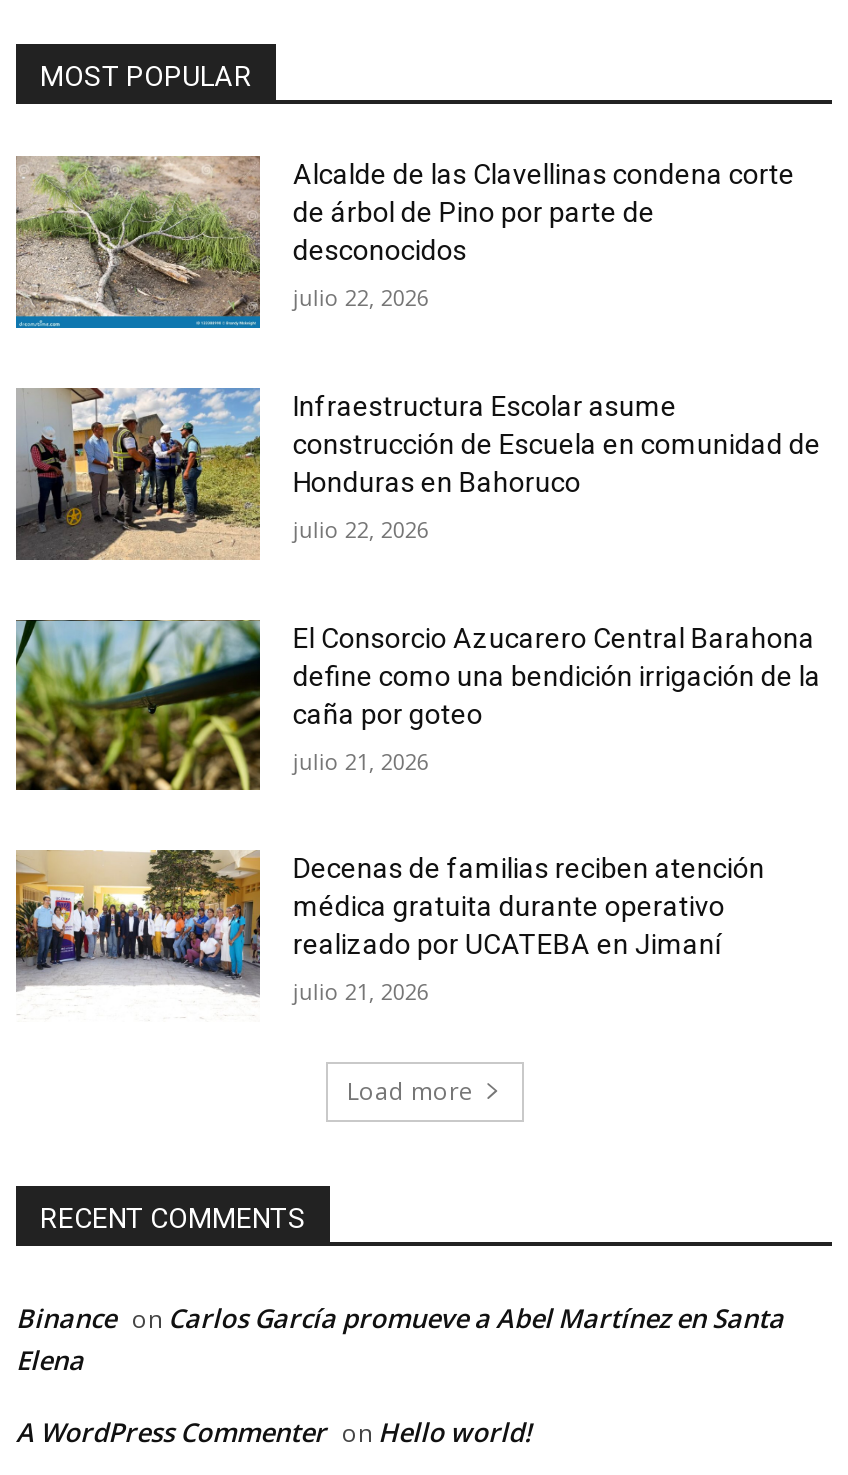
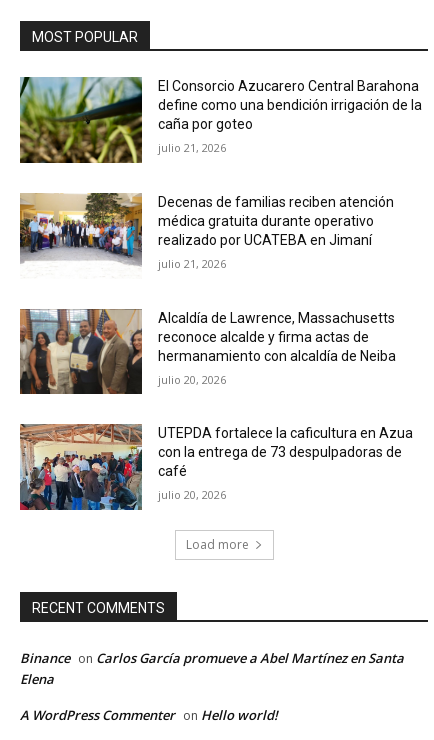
- [image]
- Alcalde de las Clavellinas condena corte
- de árbol de Pino por parte de
- desconocidos
- julio 22, 2026
- Infraestructura Escolar asume
- construcción de Escuela en comunidad de
- Honduras en Bahoruco
- julio 22, 2026

- [image]

moved up: [image] | El Consorcio Azucarero Central Barahona | define como una bendición irrigación de la | ... | realizado por UCATEBA en Jimaní | julio 21, 2026

+ [image]
+ Alcaldía de Lawrence, Massachusetts
+ reconoce alcalde y firma actas de
+ hermanamiento con alcaldía de Neiba
+ julio 20, 2026
+ UTEPDA fortalece la caficultura en Azua
+ con la entrega de 73 despulpadoras de
+ café
+ julio 20, 2026

+ [image]
